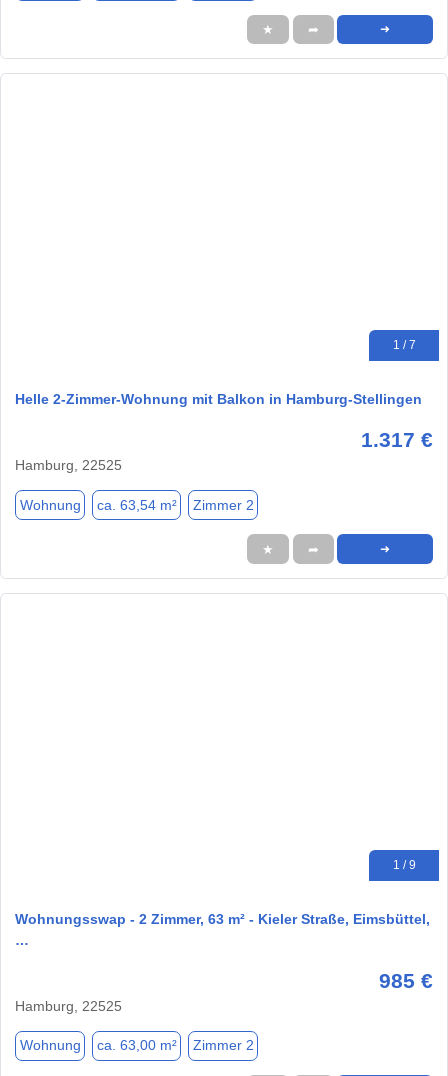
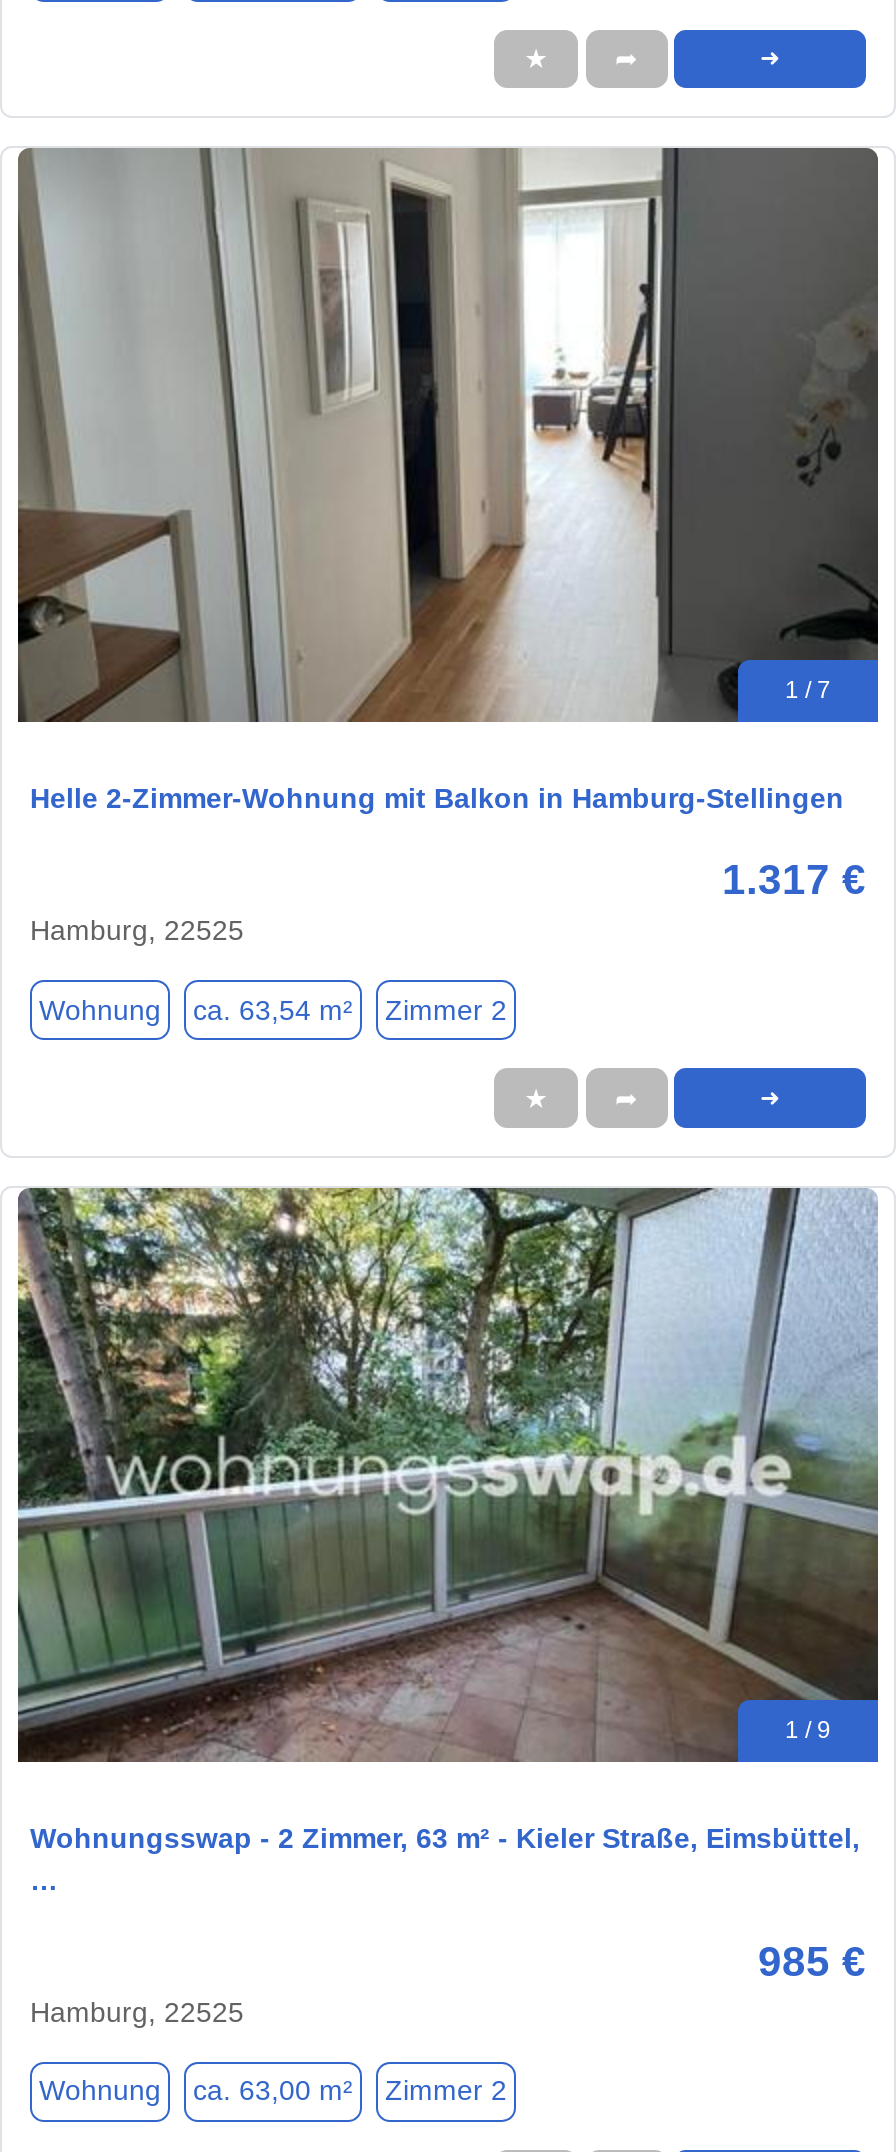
+ [image]

+ [image]
